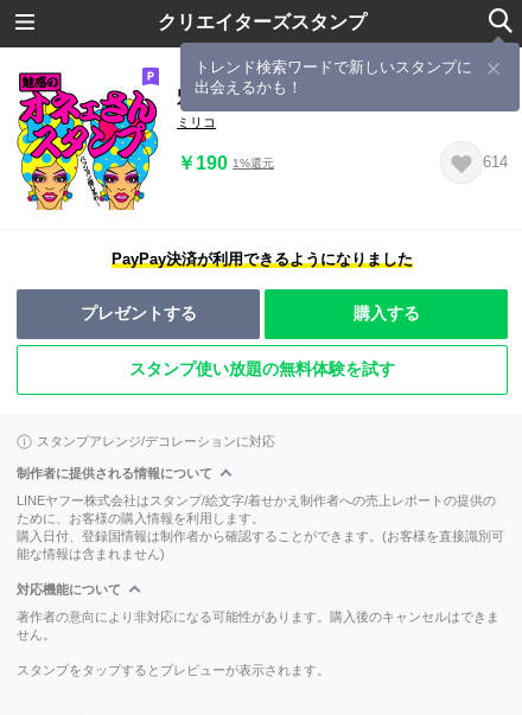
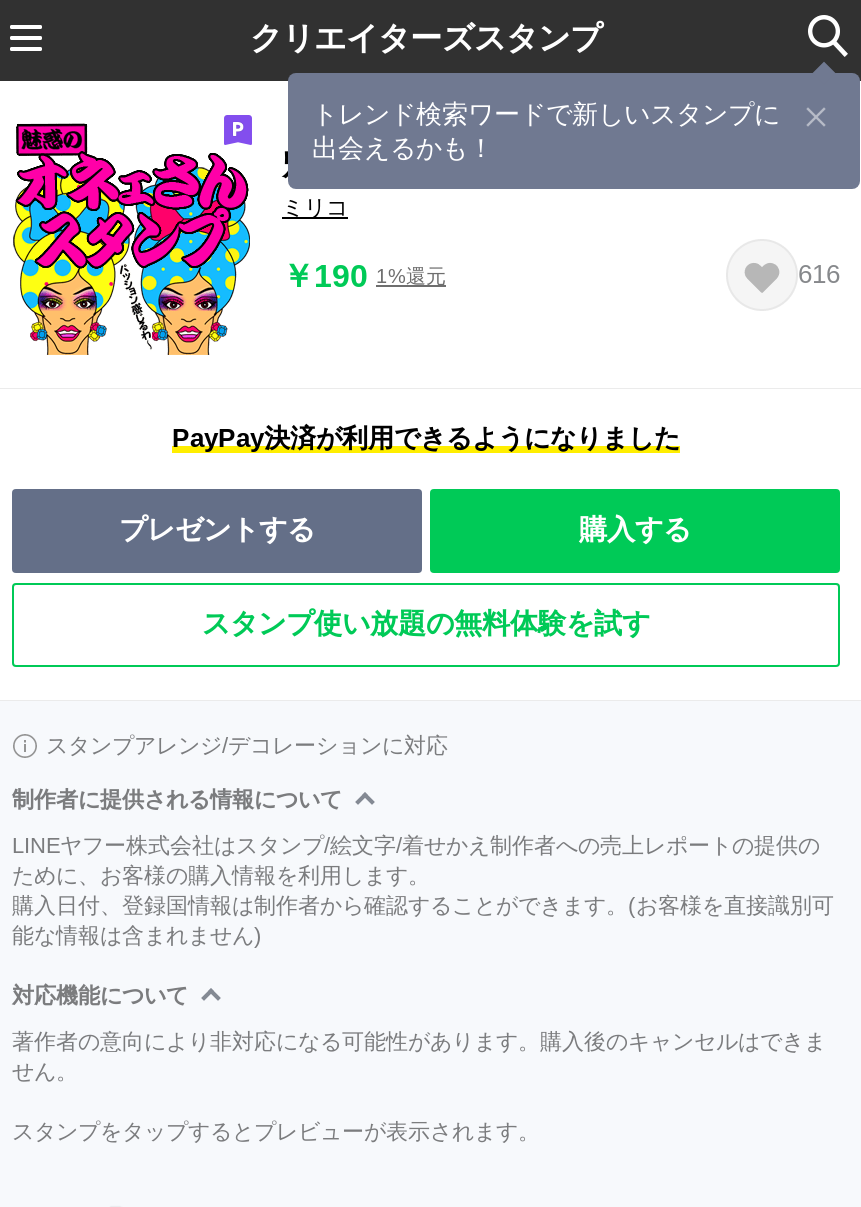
- 614
+ 616
